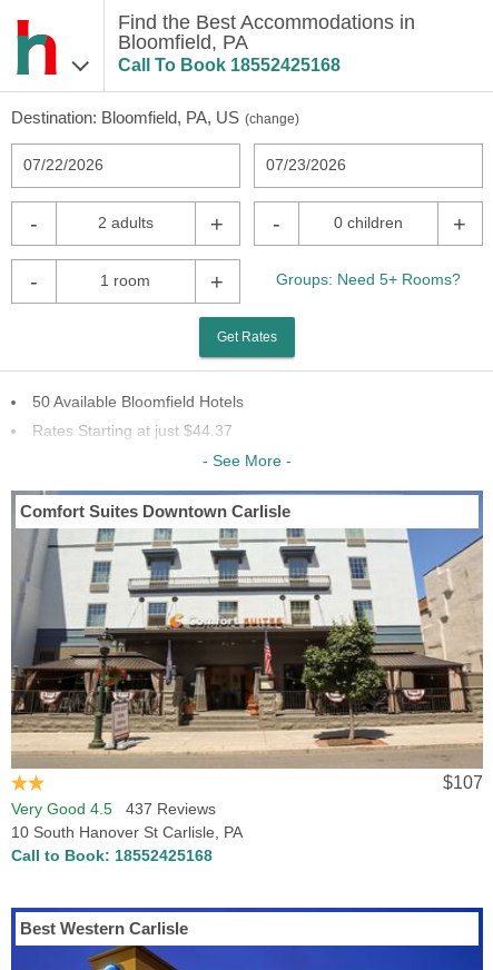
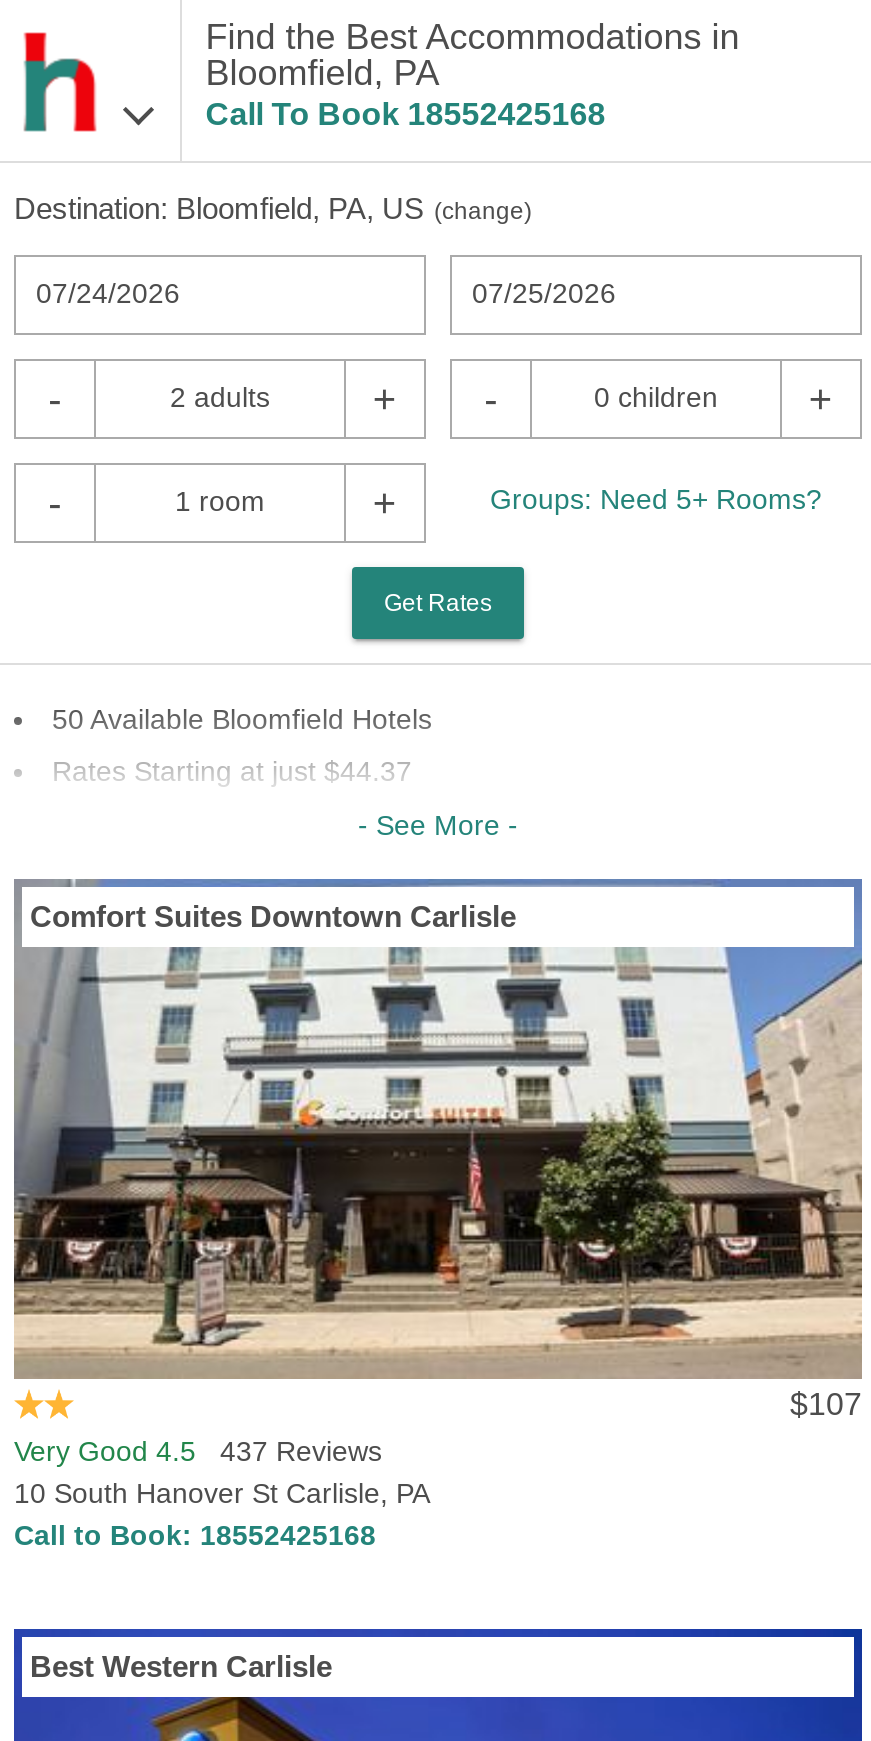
- 07/22/2026
+ 07/24/2026

- 07/23/2026
+ 07/25/2026
